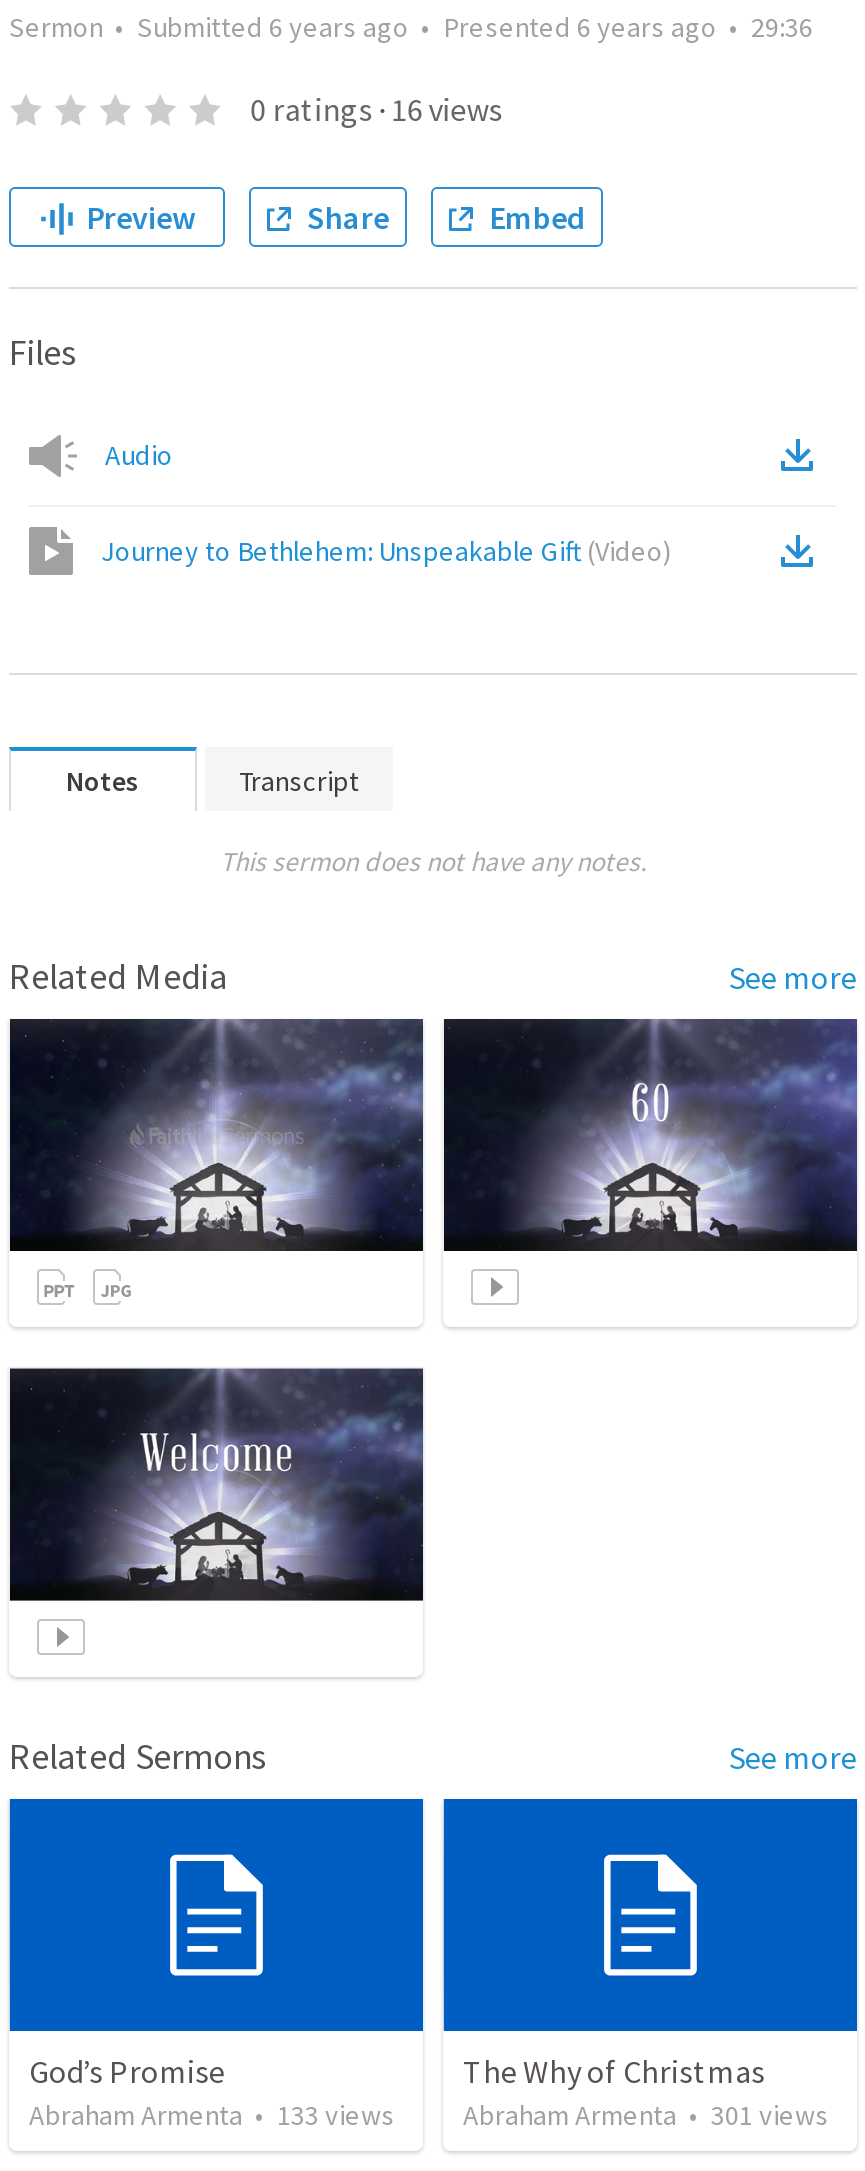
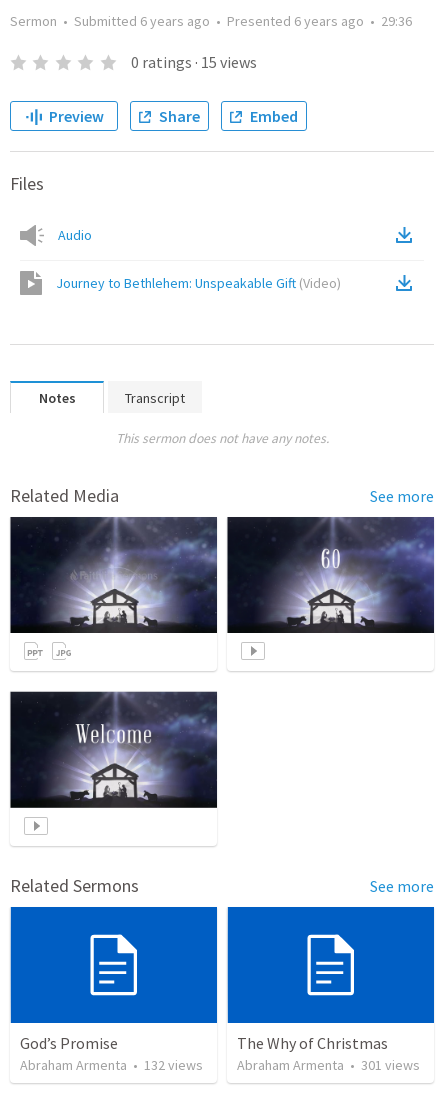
- 0 ratings · 16 views
+ 0 ratings · 15 views

- Abraham Armenta • 133 views
+ Abraham Armenta • 132 views
